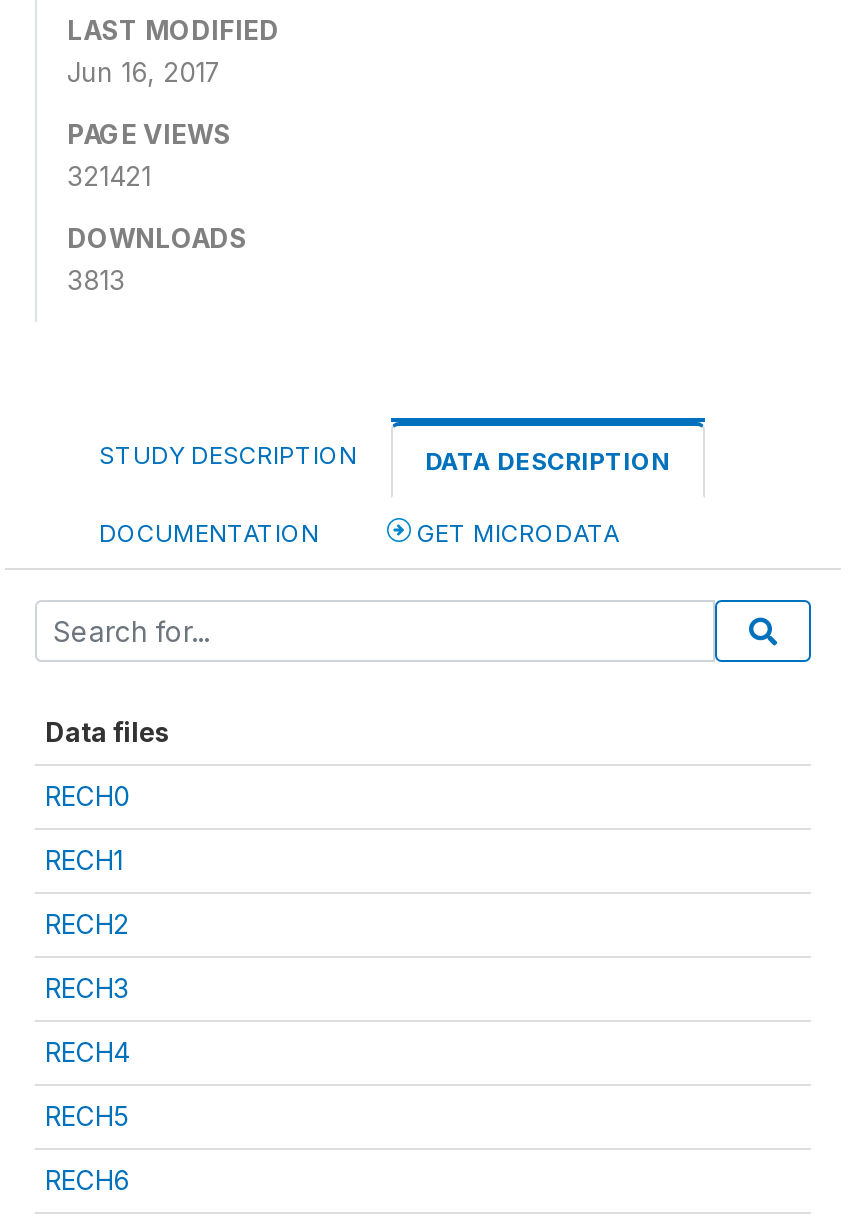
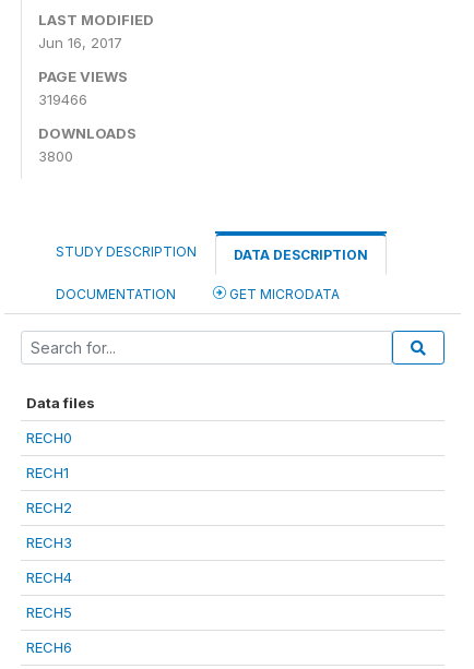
- 321421
+ 319466

- 3813
+ 3800
